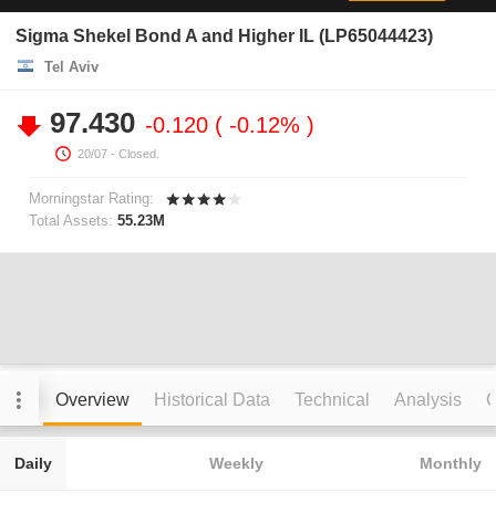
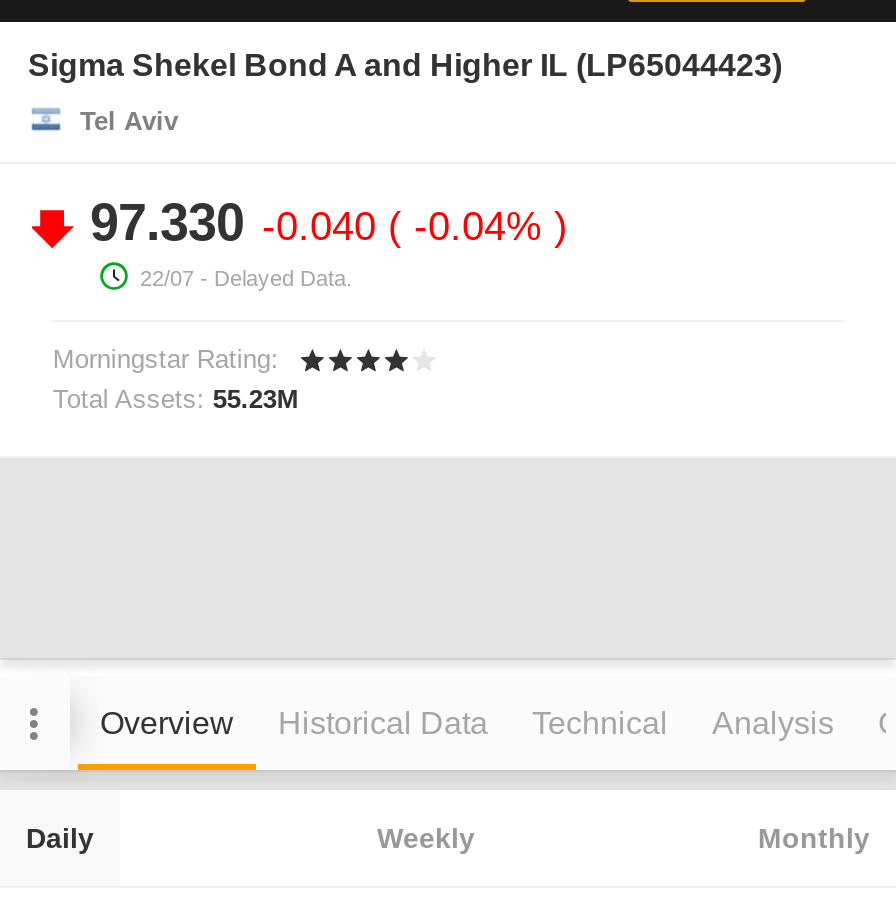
- 97.430 -0.120 -0.12%
- 20/07 - Closed.
+ 97.330 -0.040 -0.04%
+ 22/07 - Delayed Data.
